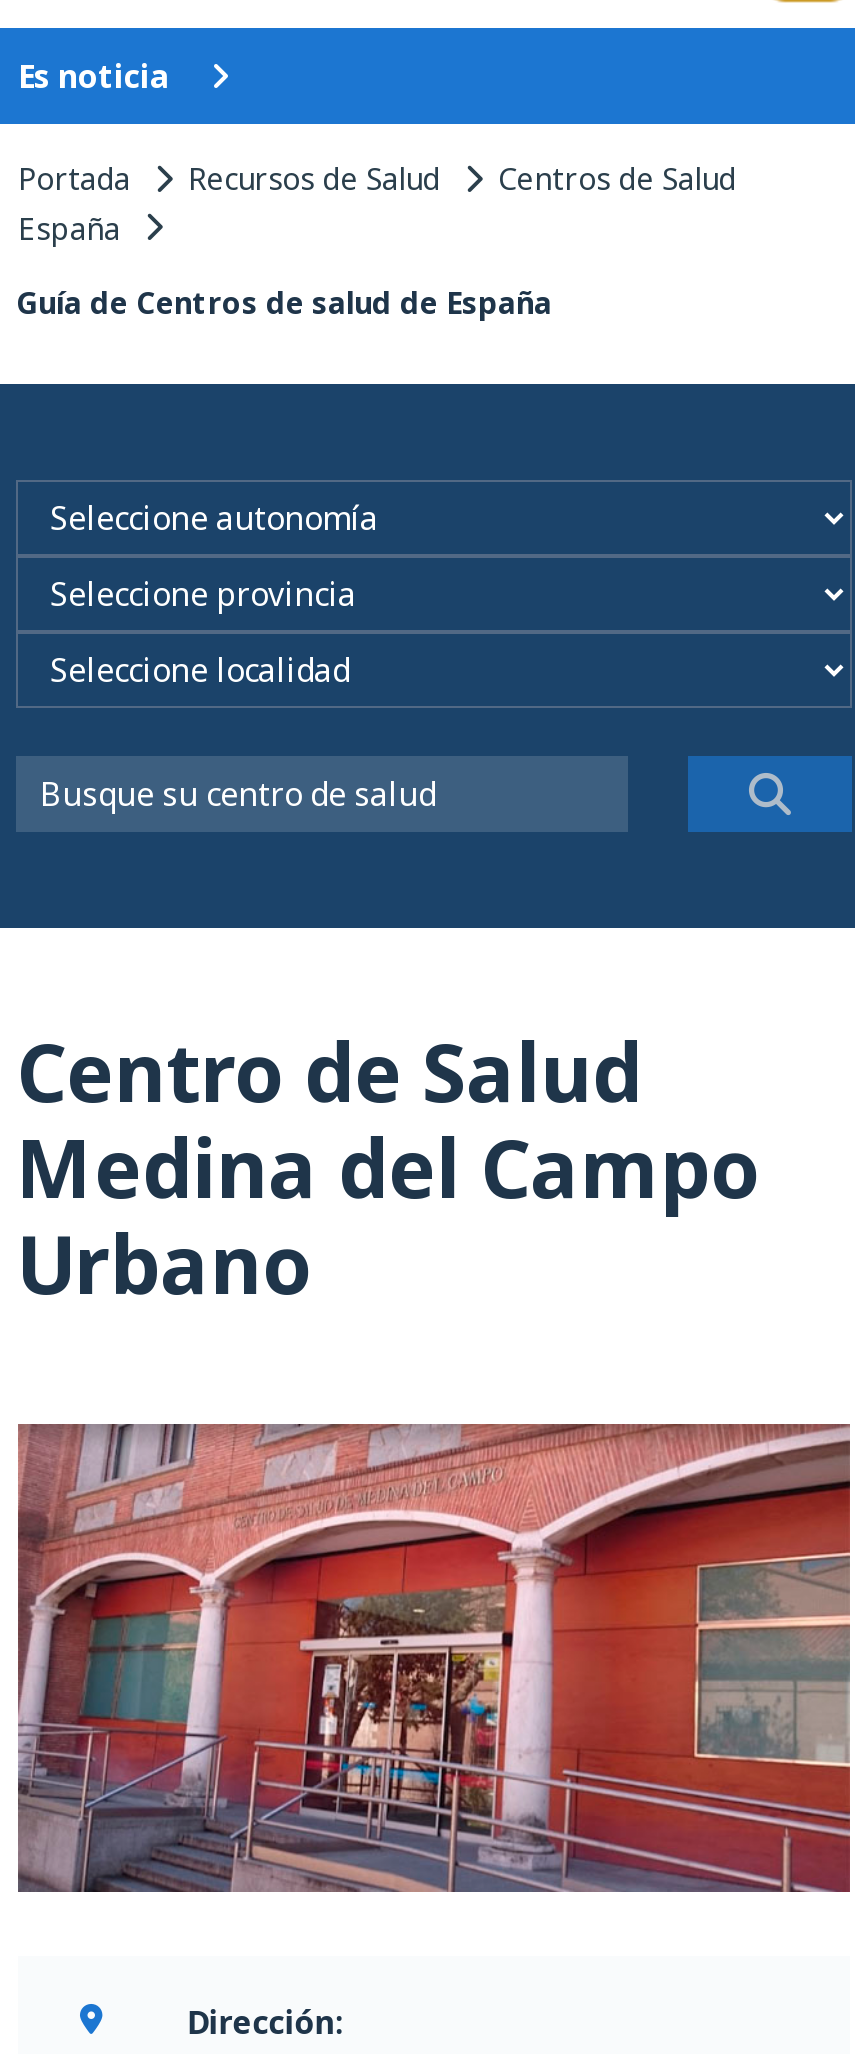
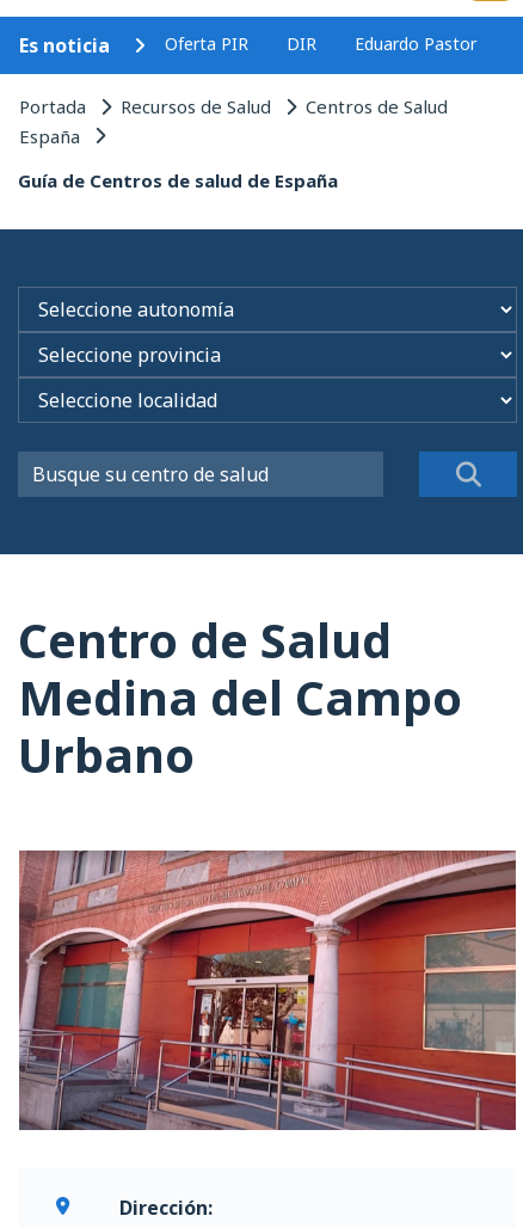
+ Oferta PIR
+ DIR
+ Eduardo Pastor
